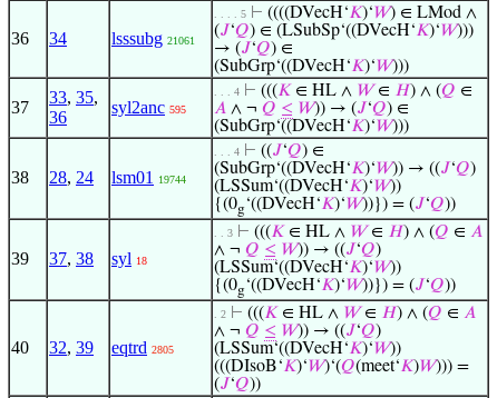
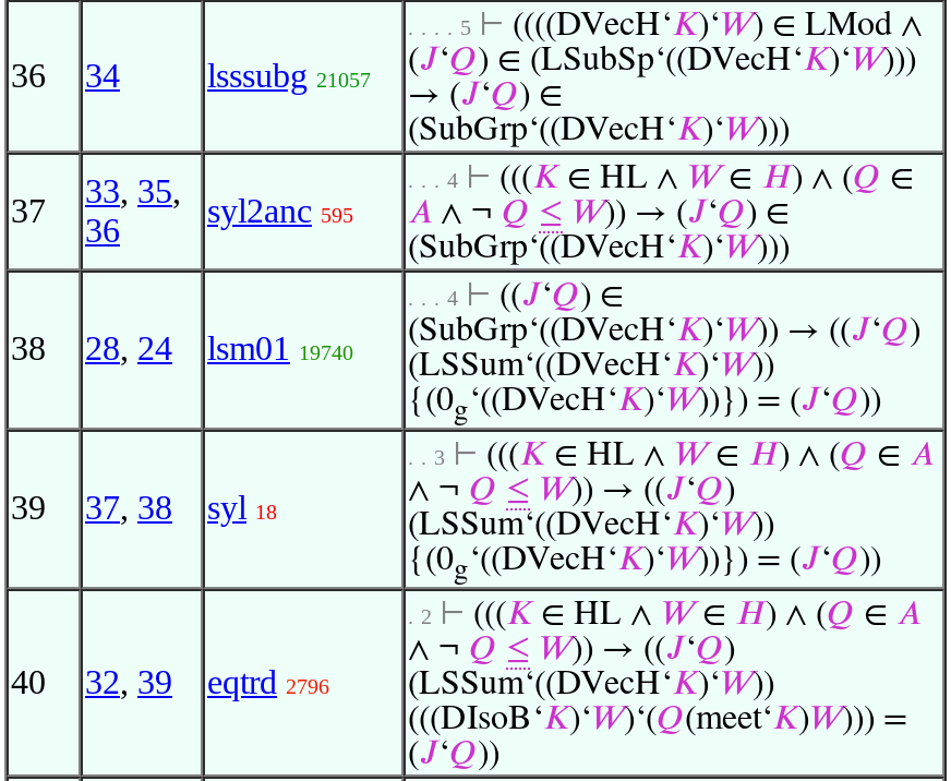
- lsssubg 21061
+ lsssubg 21057

- lsm01 19744
+ lsm01 19740

- 40 32, 39 eqtrd 2805
+ 40 32, 39 eqtrd 2796
